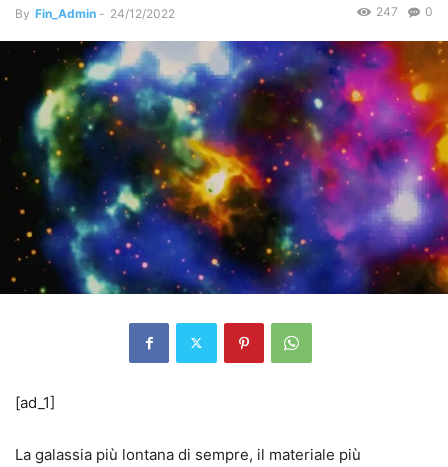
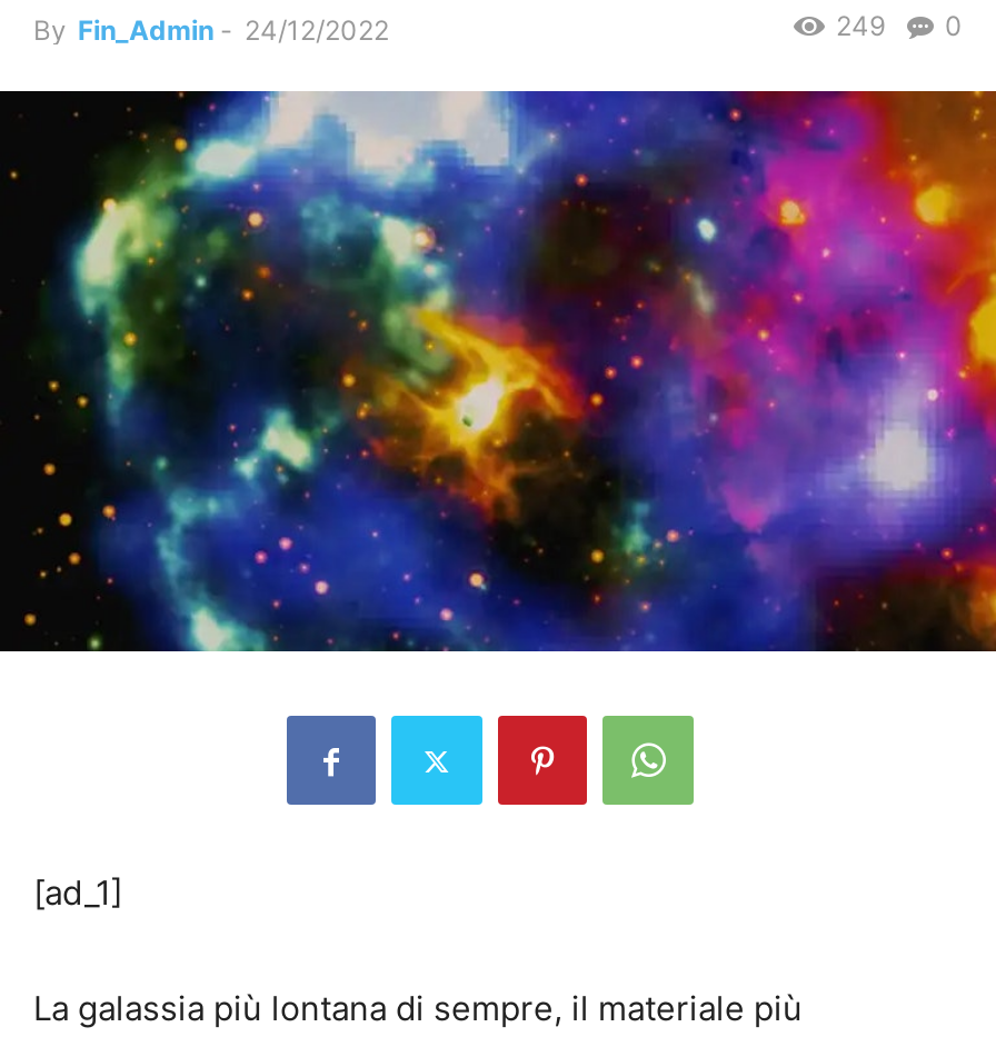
- 247 0
+ 249 0
